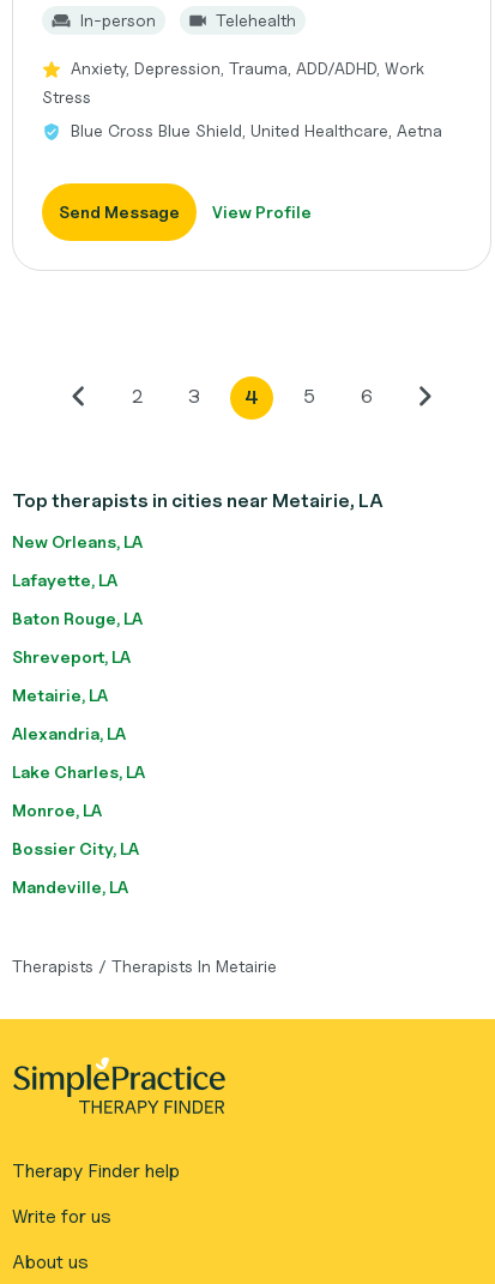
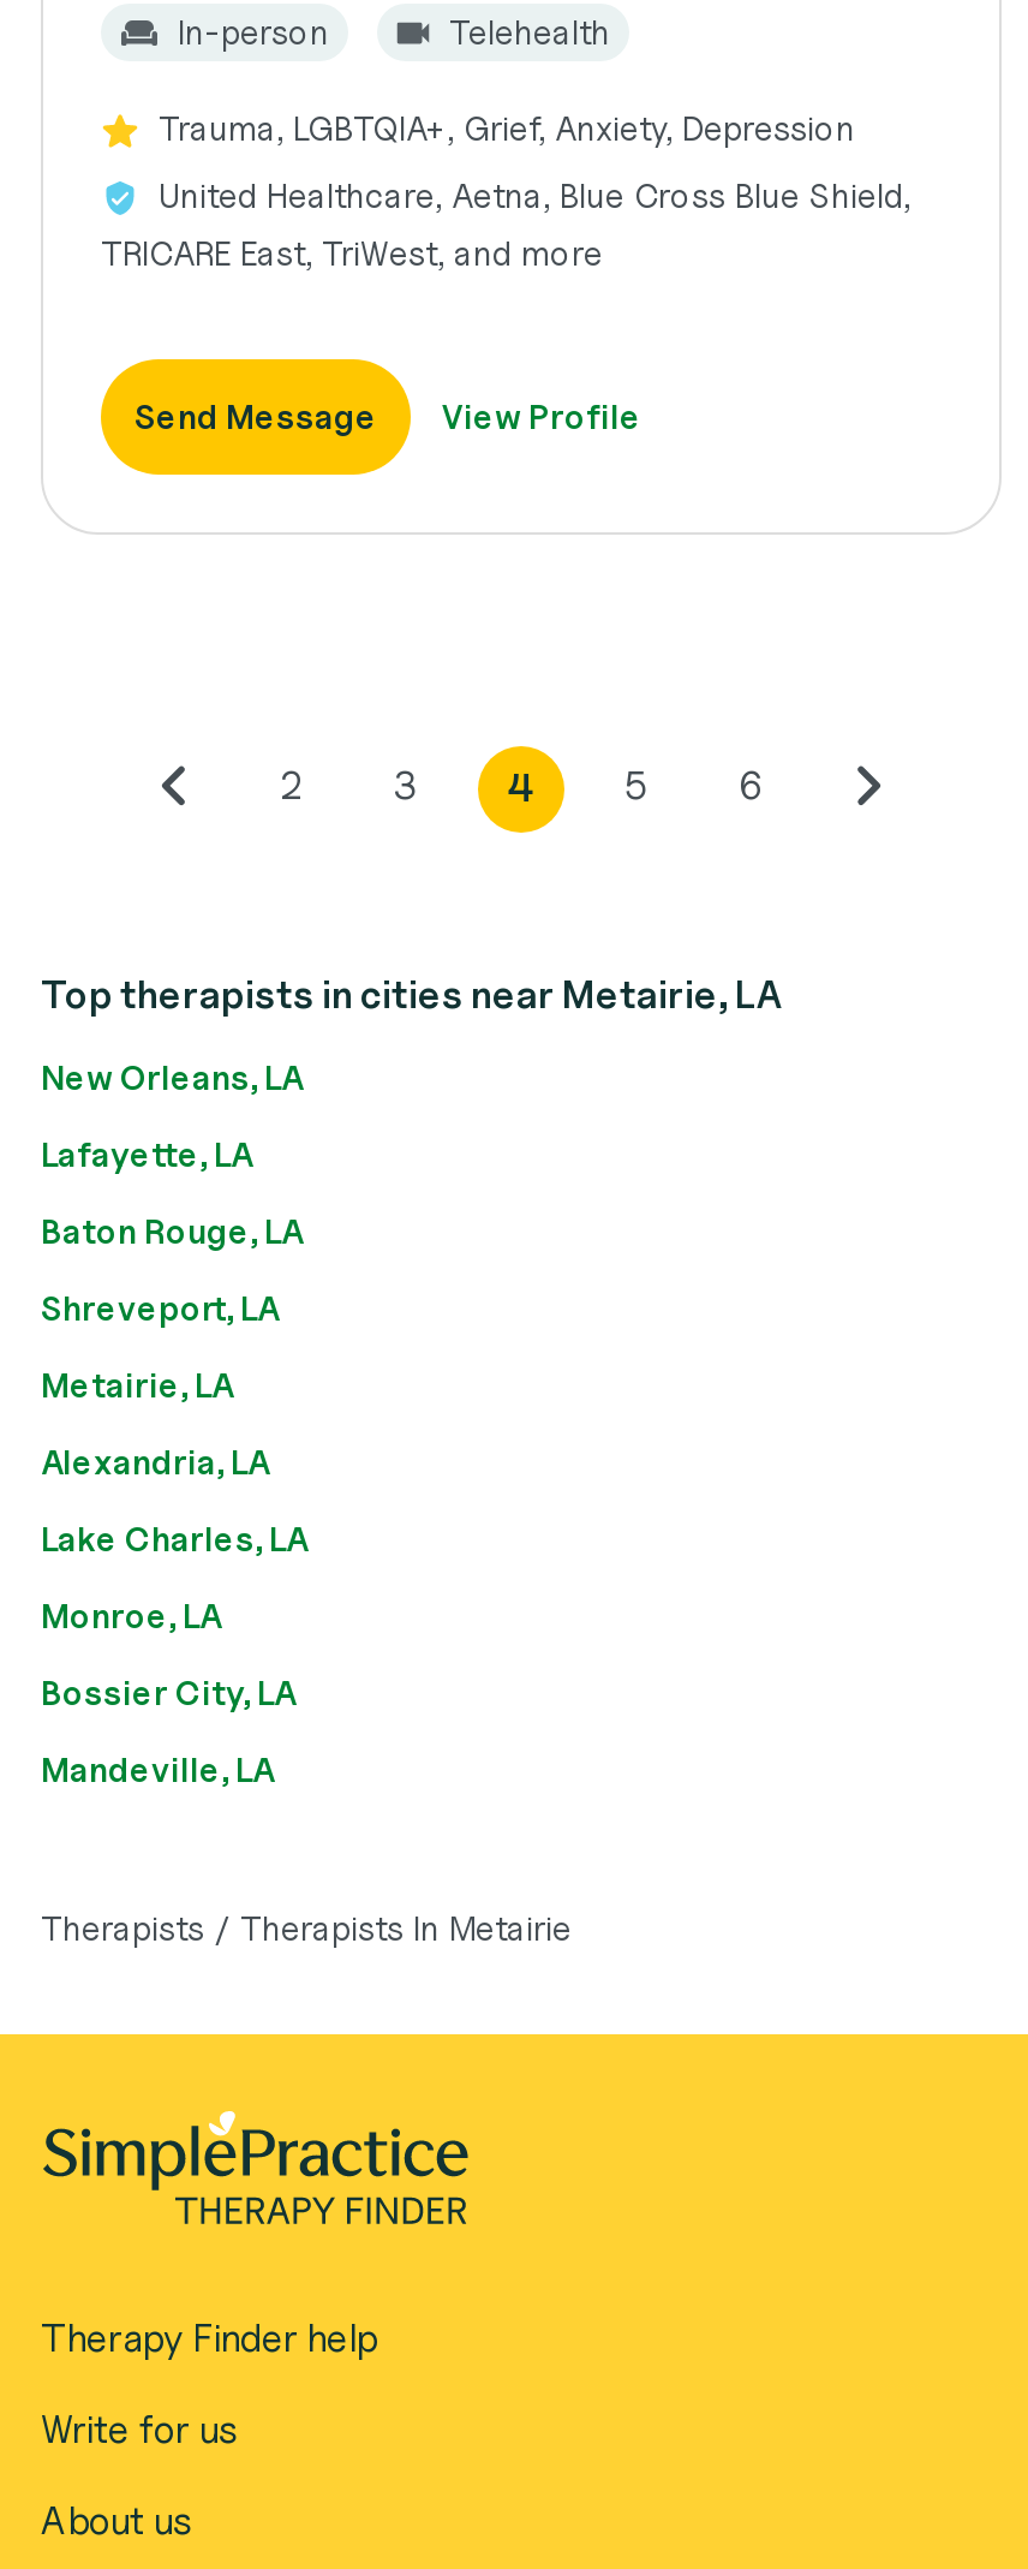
- Anxiety, Depression, Trauma, ADD/ADHD, Work
- Stress
+ Trauma, LGBTQIA+, Grief, Anxiety, Depression

- Blue Cross Blue Shield, United Healthcare, Aetna
+ United Healthcare, Aetna, Blue Cross Blue Shield,
+ TRICARE East, TriWest, and more
